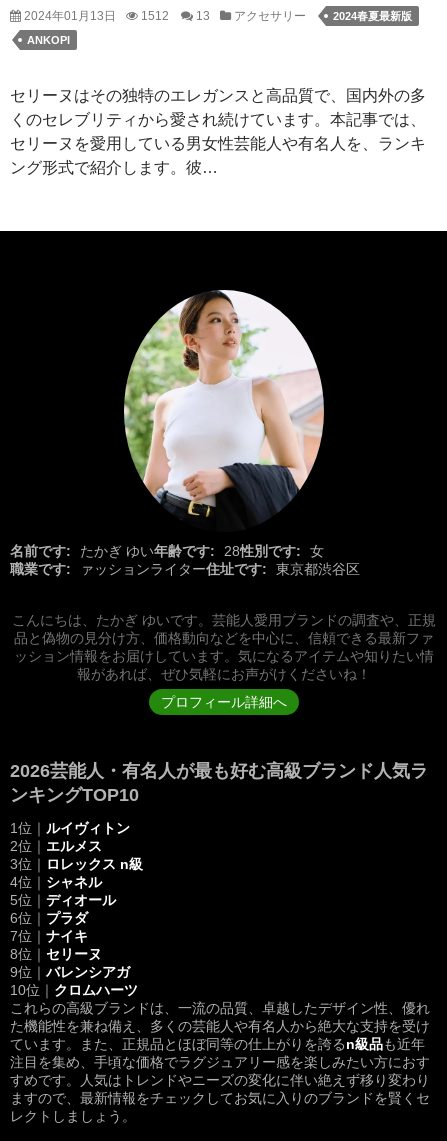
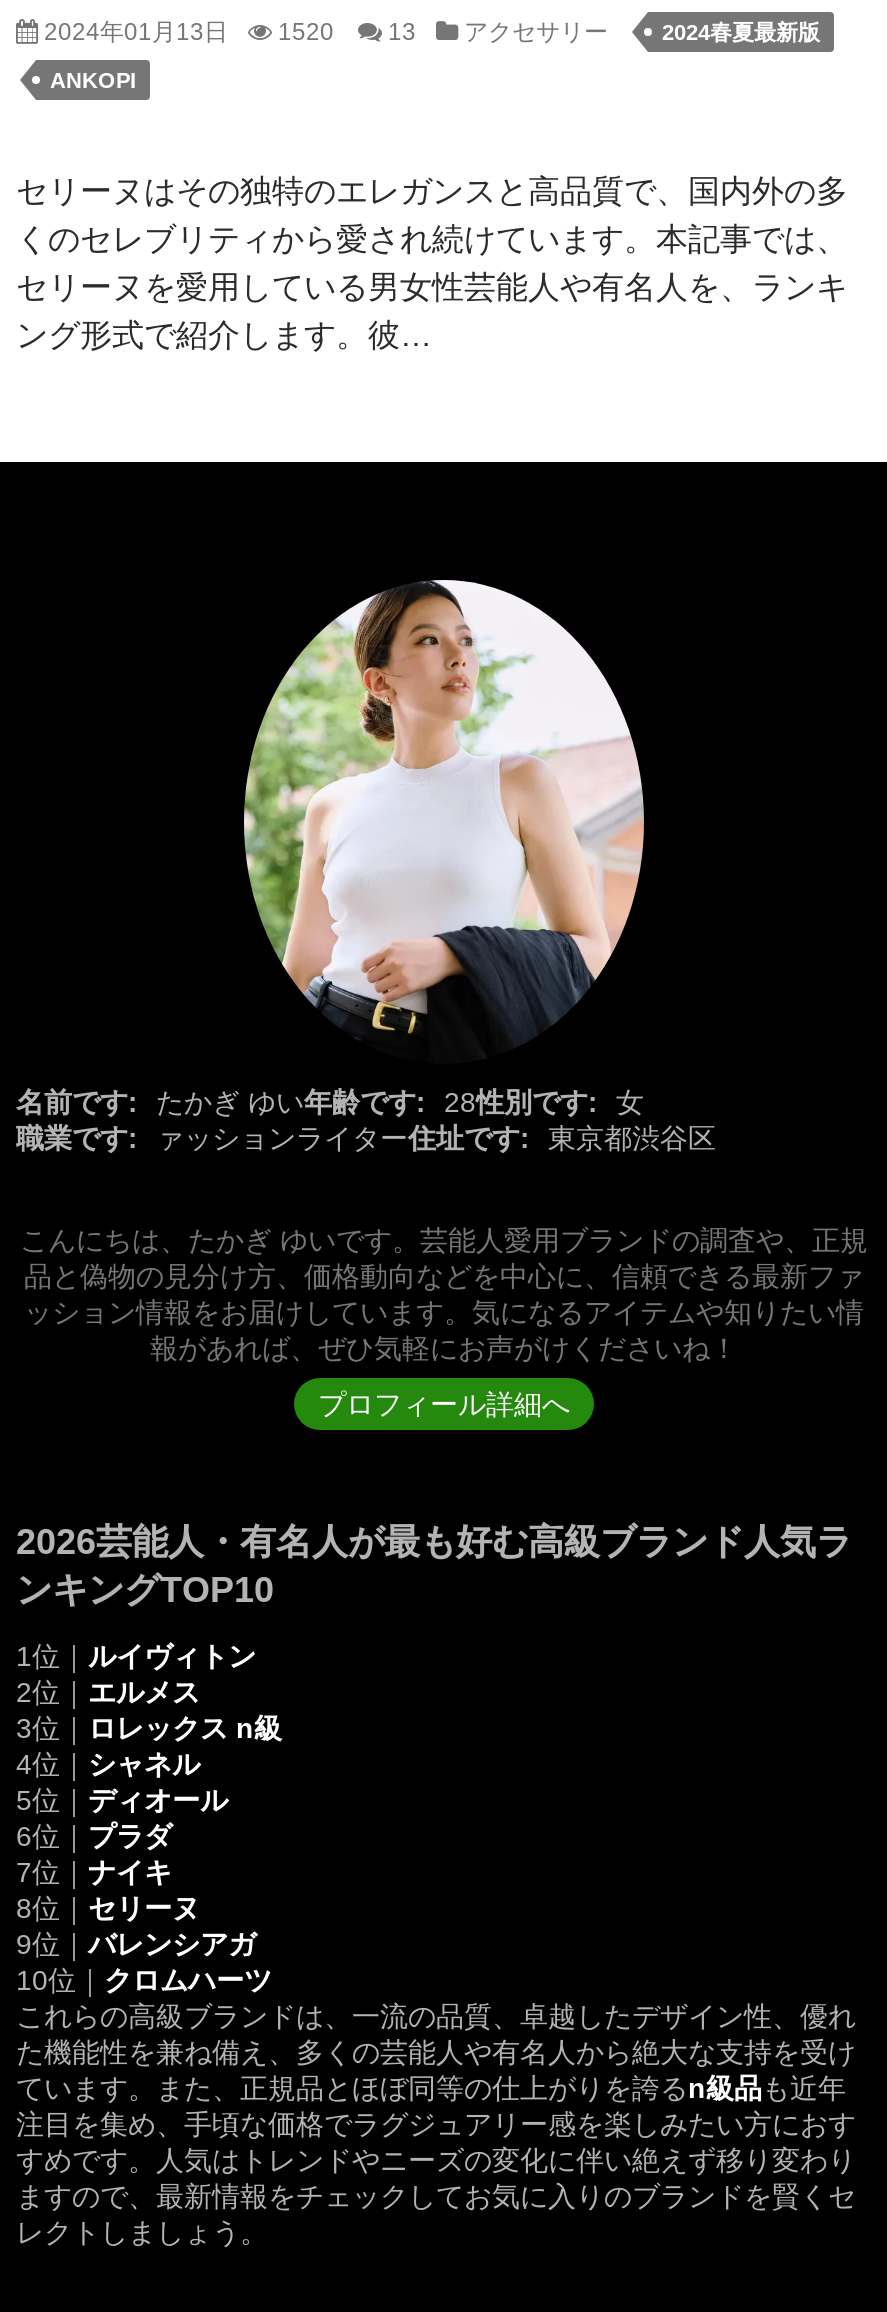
- 2024年01月13日 1512 13 アクセサリー
+ 2024年01月13日 1520 13 アクセサリー
